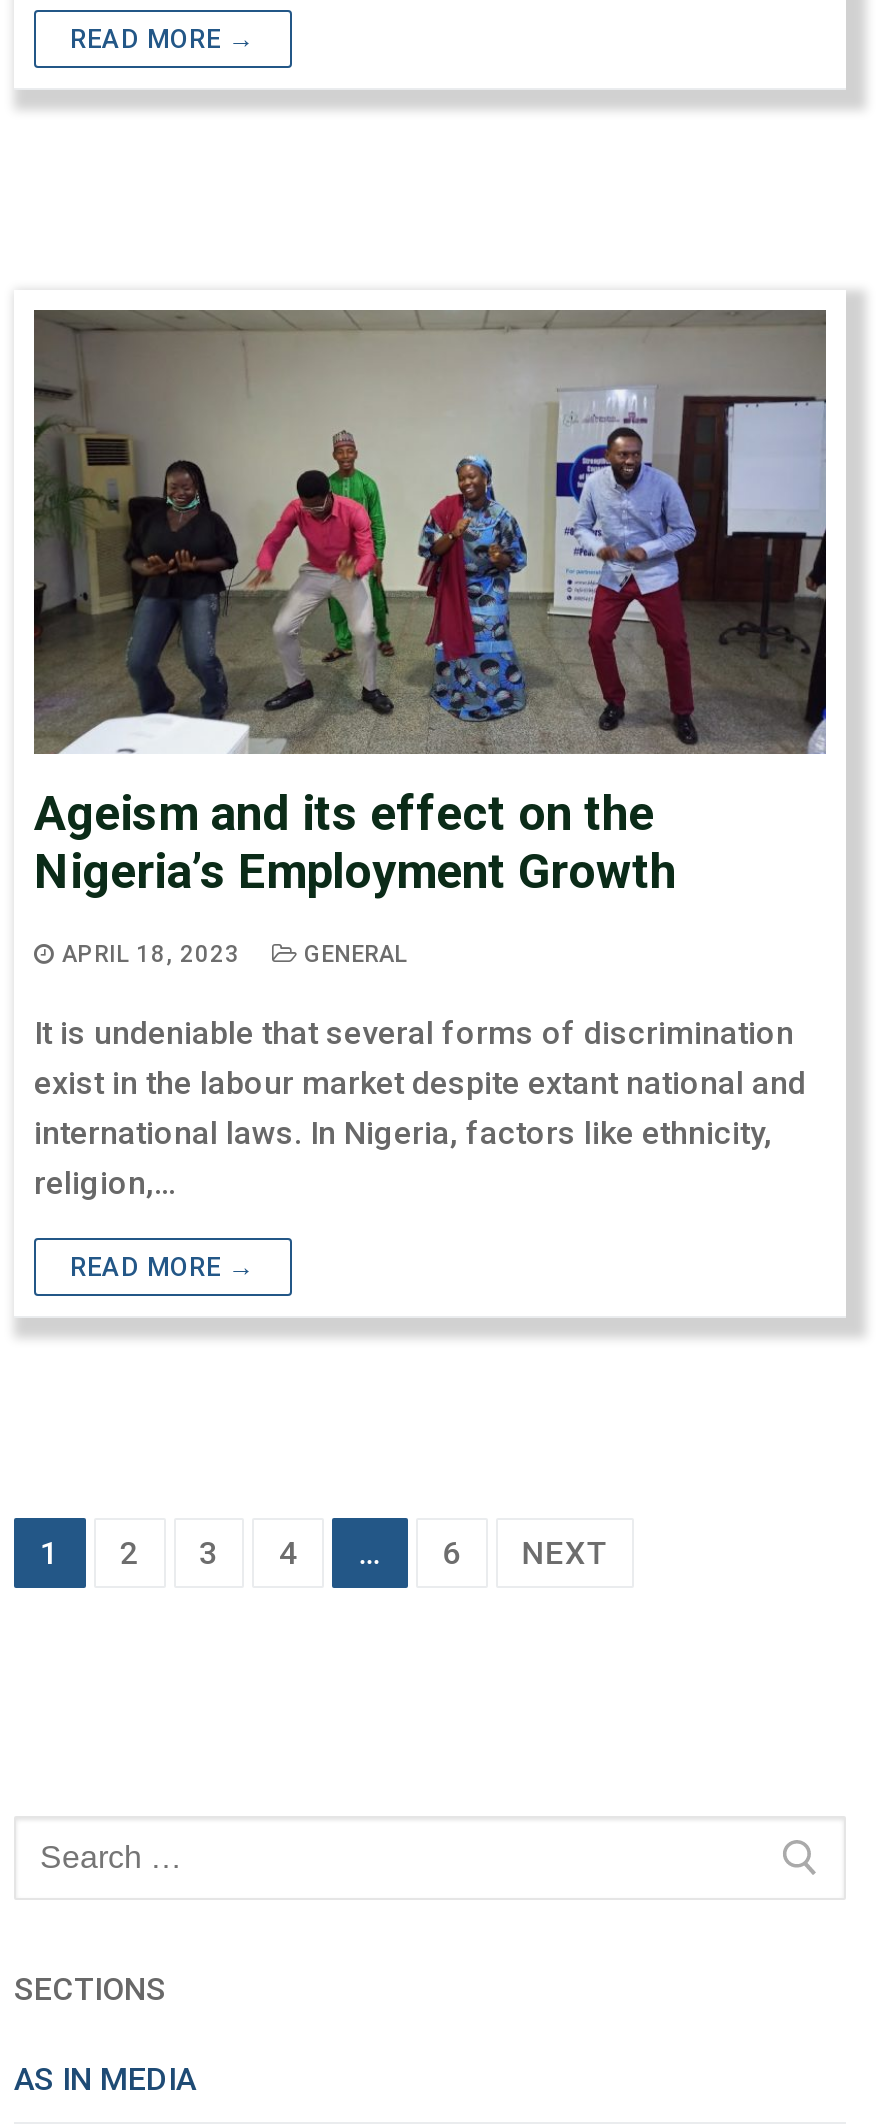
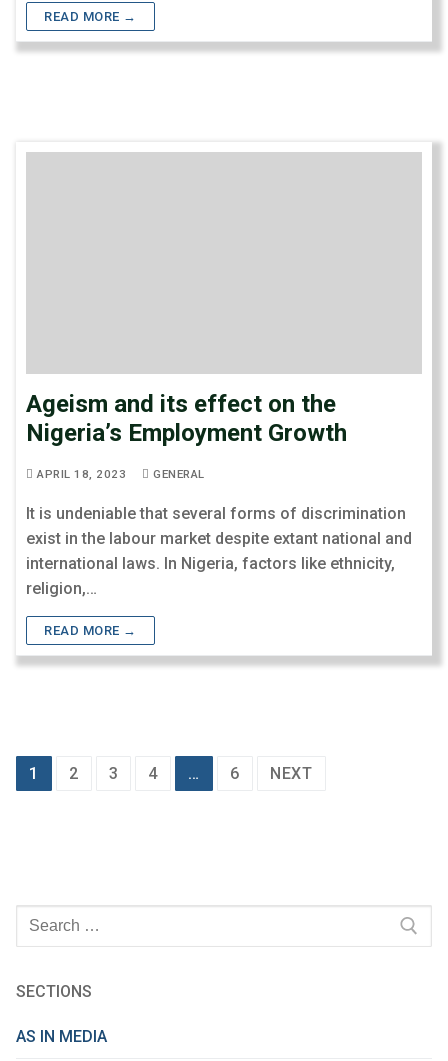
- [image]
